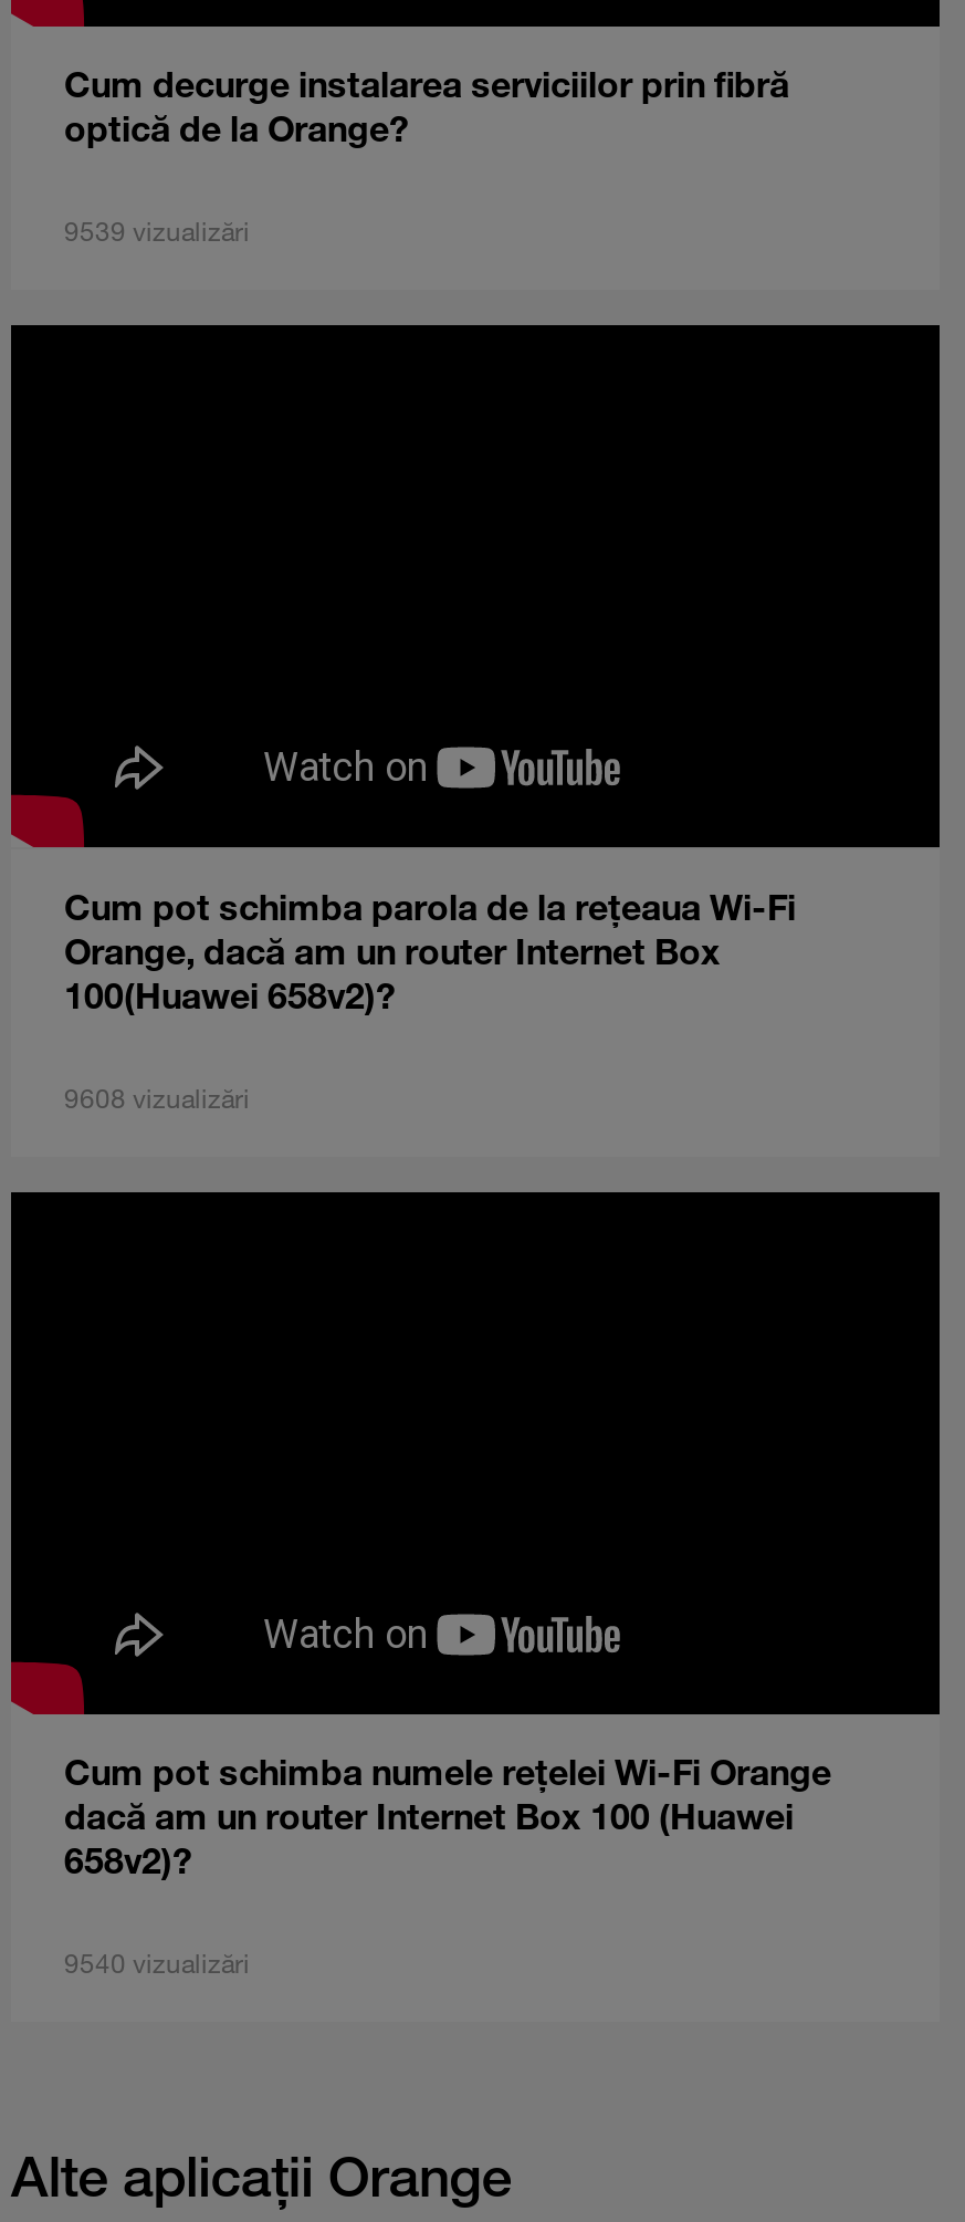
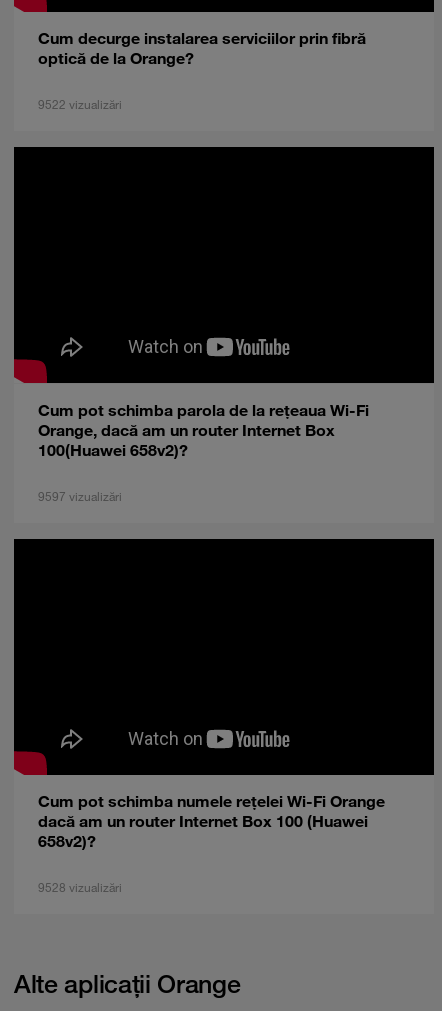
- 9539 vizualizări
+ 9522 vizualizări

- 9608 vizualizări
+ 9597 vizualizări

- 9540 vizualizări
+ 9528 vizualizări
